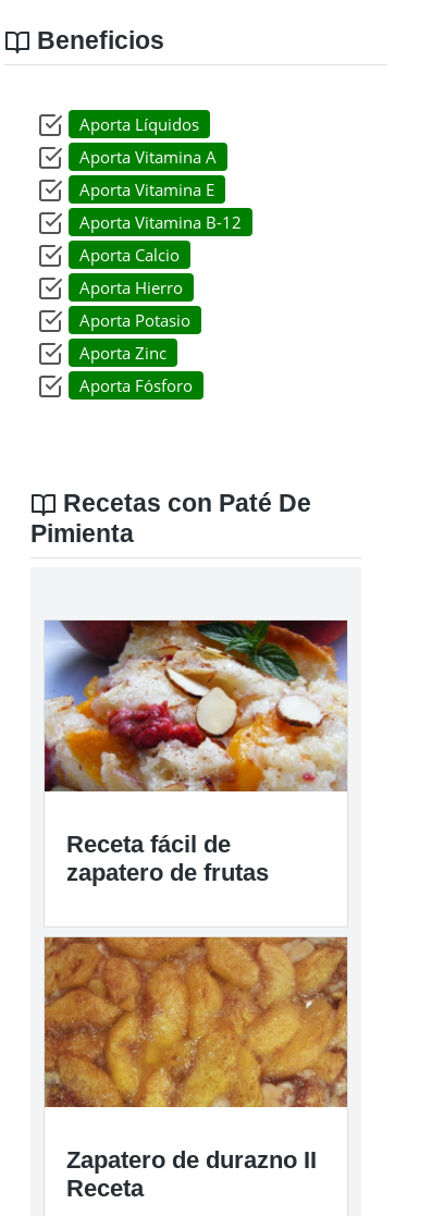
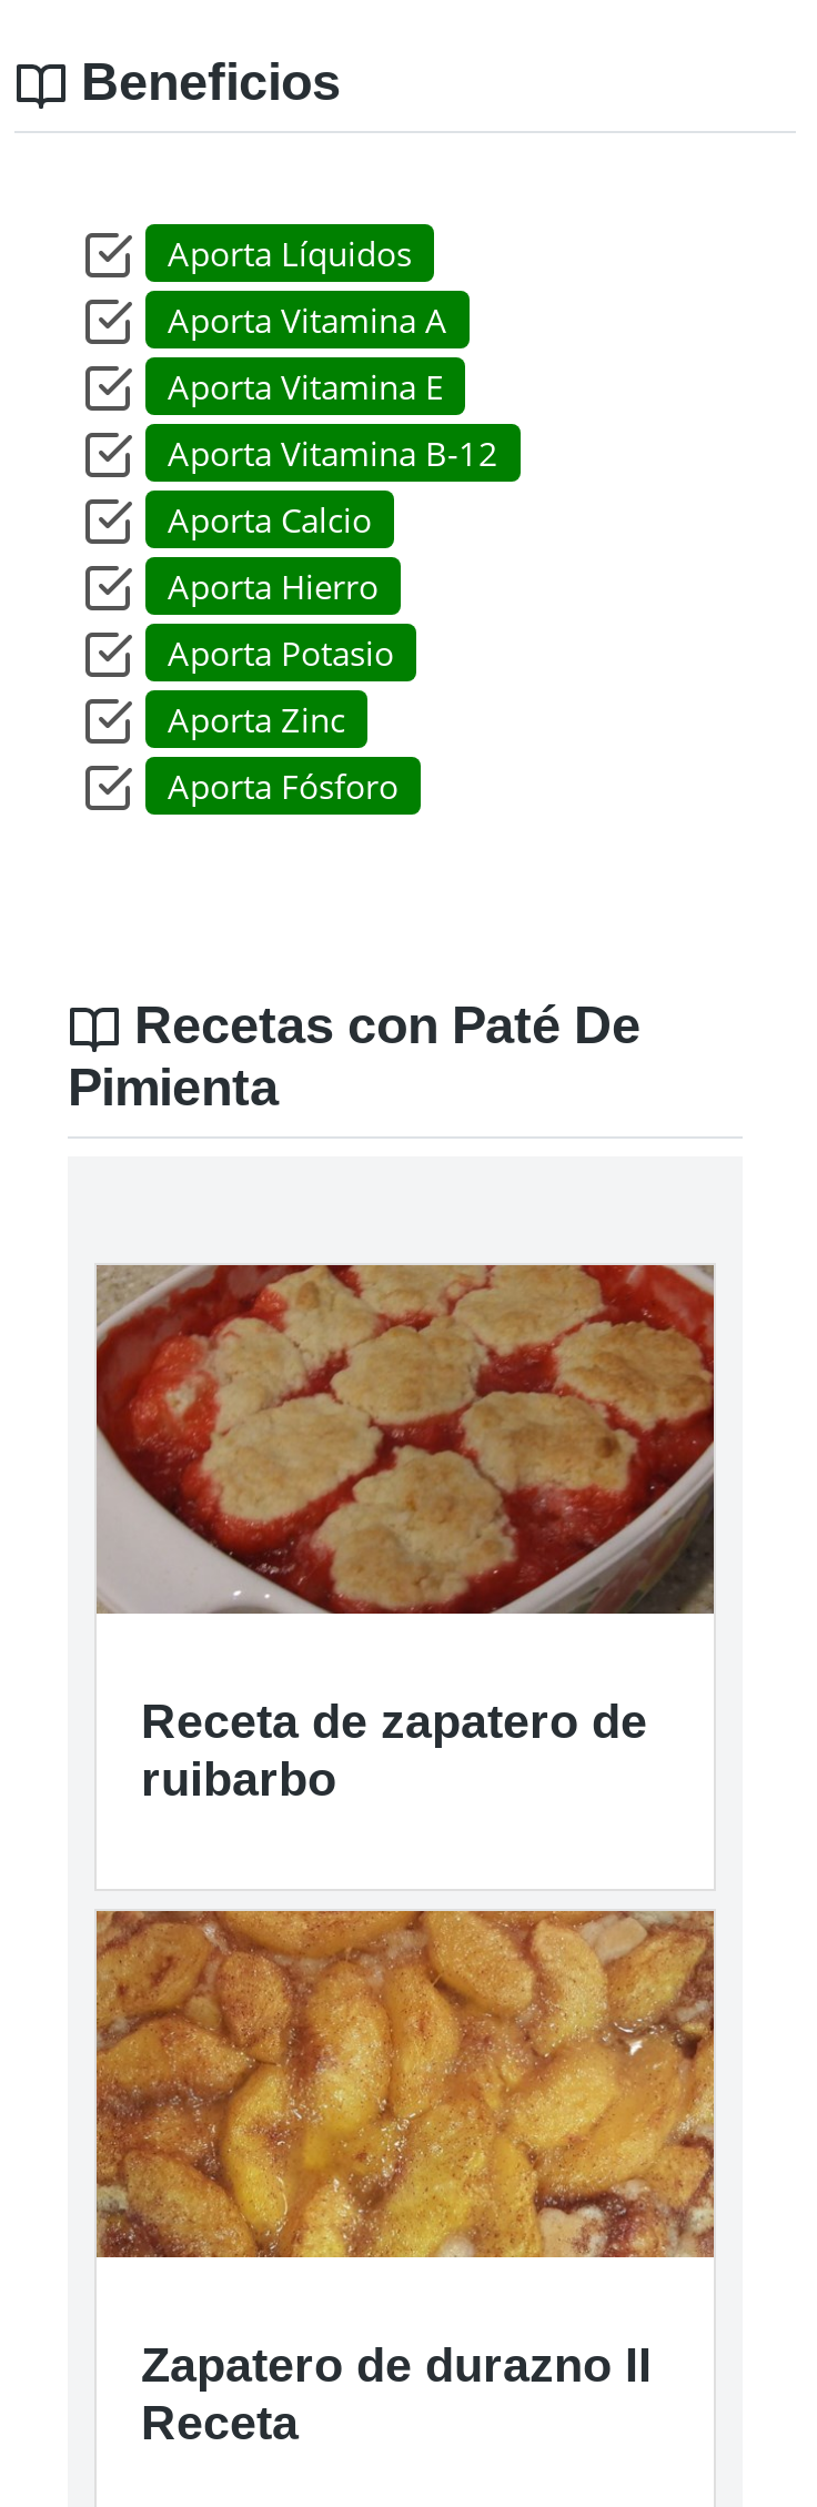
- [image]
- Receta fácil de
- zapatero de frutas
+ [image]
+ Receta de zapatero de
+ ruibarbo
